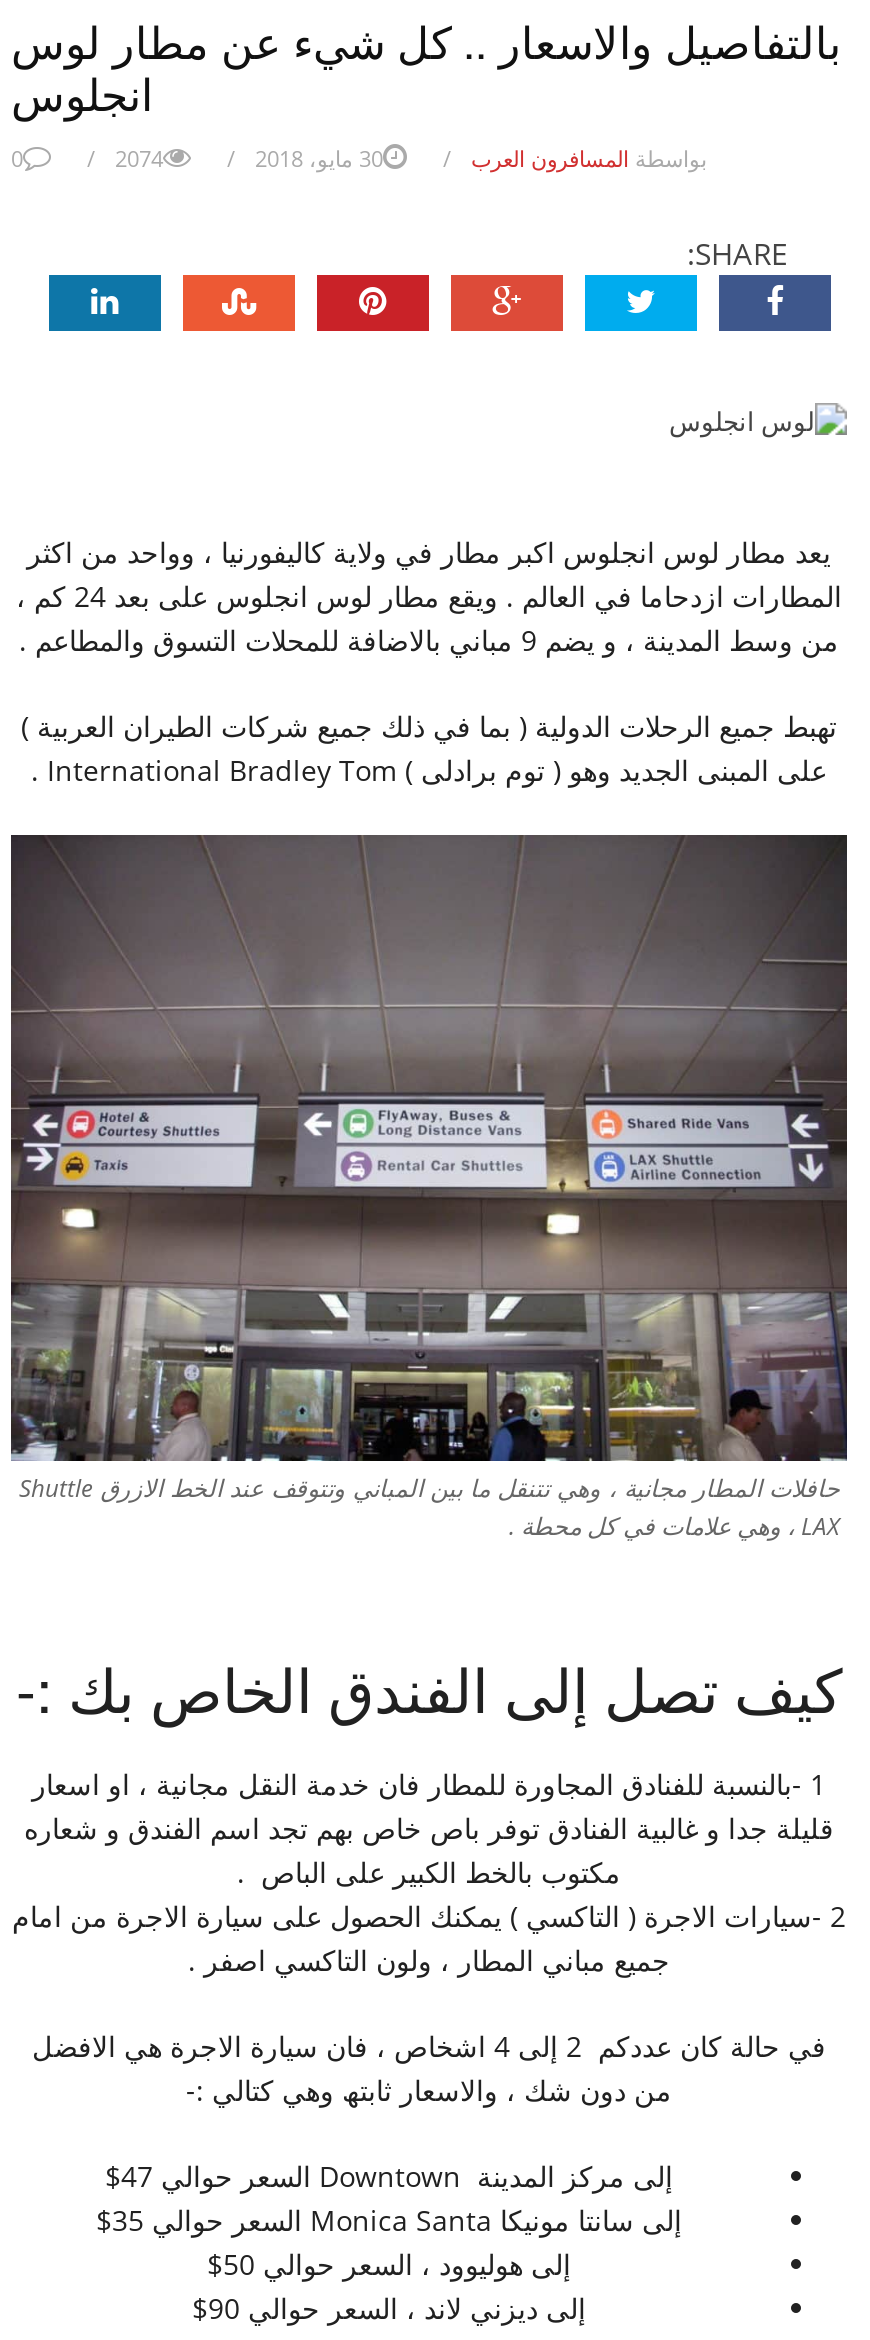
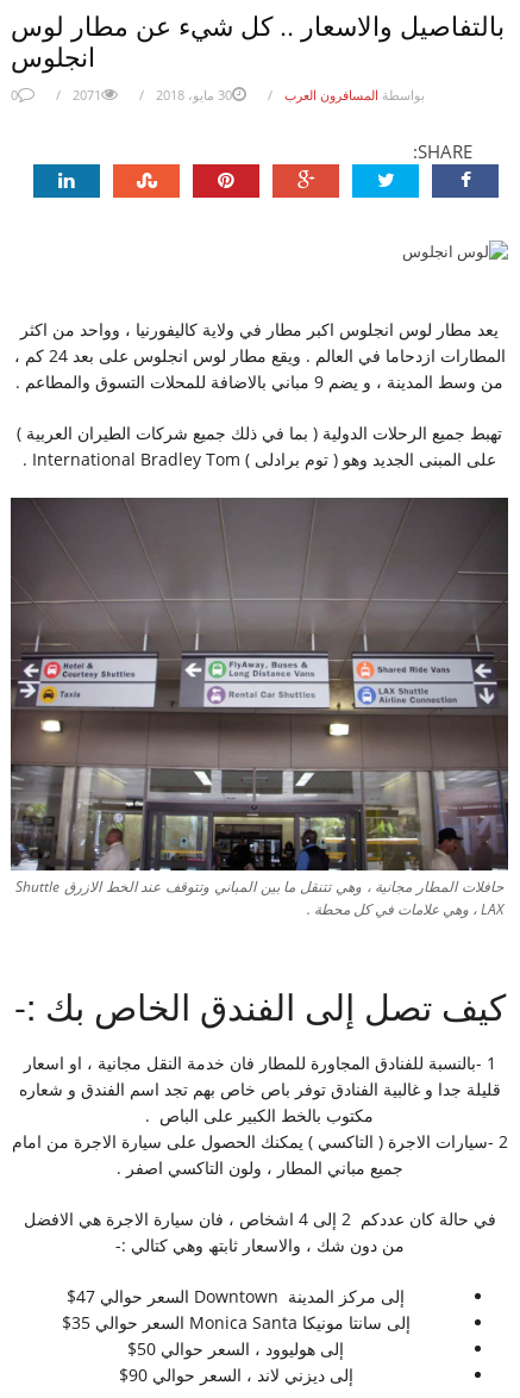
- 2074
+ 2071
